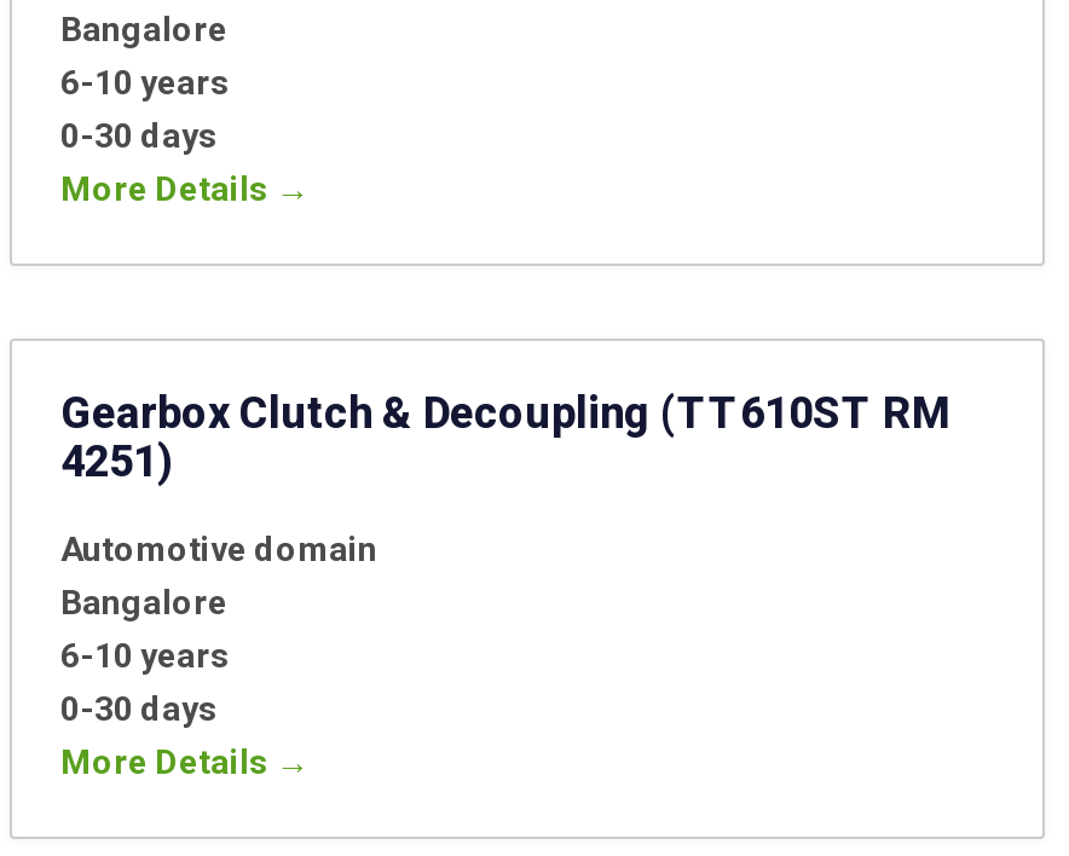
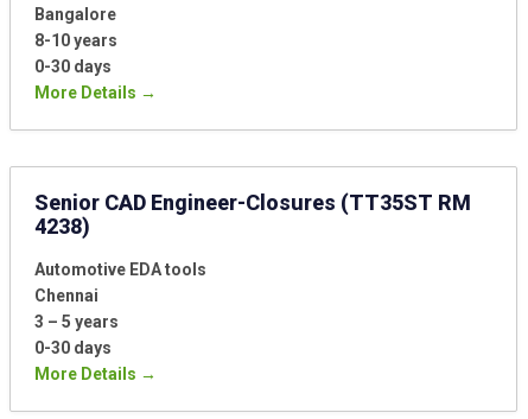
- 6-10 years
+ 8-10 years

- Gearbox Clutch & Decoupling (TT610ST RM
- 4251)
+ Senior CAD Engineer-Closures (TT35ST RM
+ 4238)

- Automotive domain
- Bangalore
- 6-10 years
+ Automotive EDA tools
+ Chennai
+ 3 – 5 years
